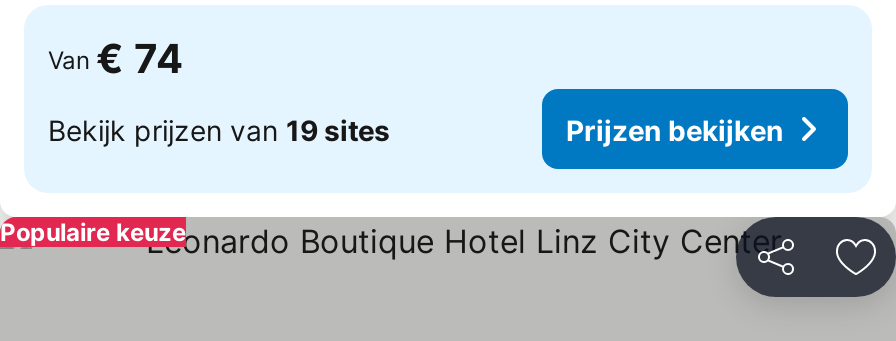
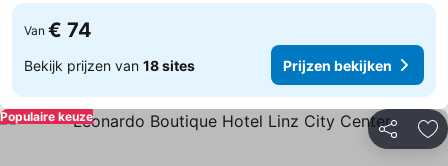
- Bekijk prijzen van 19 sites
+ Bekijk prijzen van 18 sites
